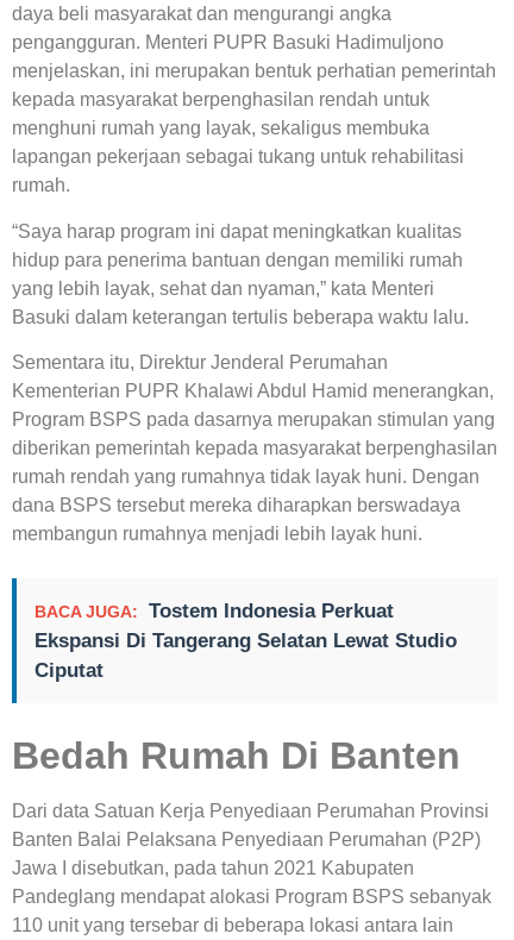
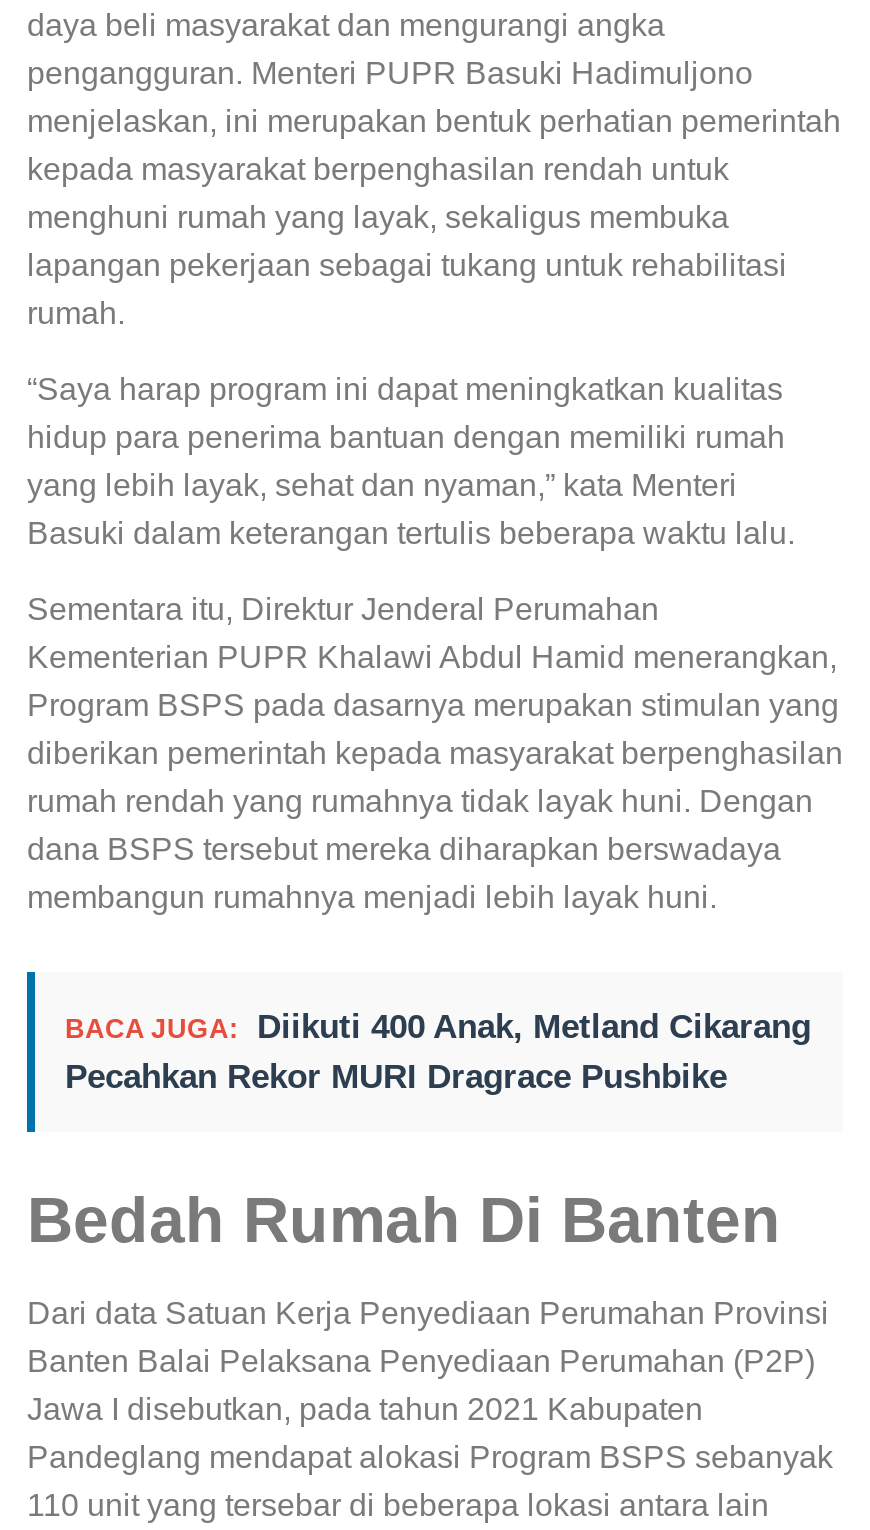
- BACA JUGA: Tostem Indonesia Perkuat
- Ekspansi Di Tangerang Selatan Lewat Studio
- Ciputat
+ BACA JUGA: Diikuti 400 Anak, Metland Cikarang
+ Pecahkan Rekor MURI Dragrace Pushbike
